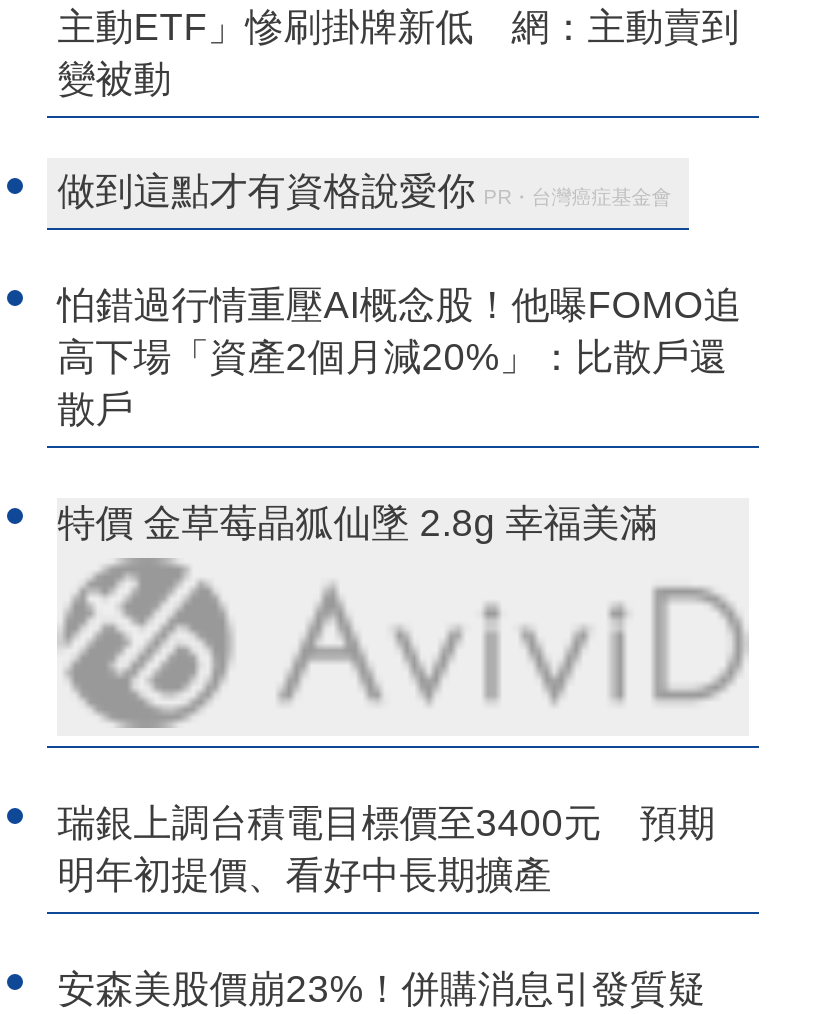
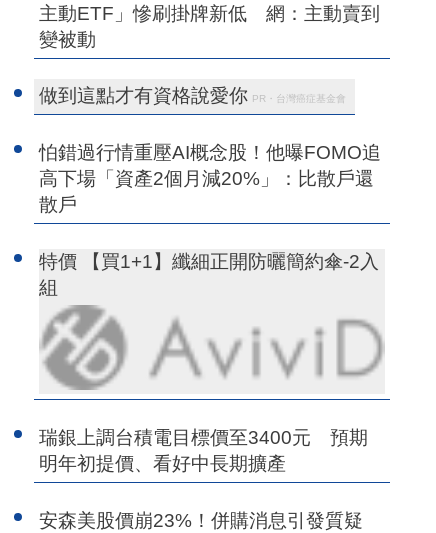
- 特價 金草莓晶狐仙墜 2.8g 幸福美滿
+ 特價 【買1+1】纖細正開防曬簡約傘-2入
+ 組
